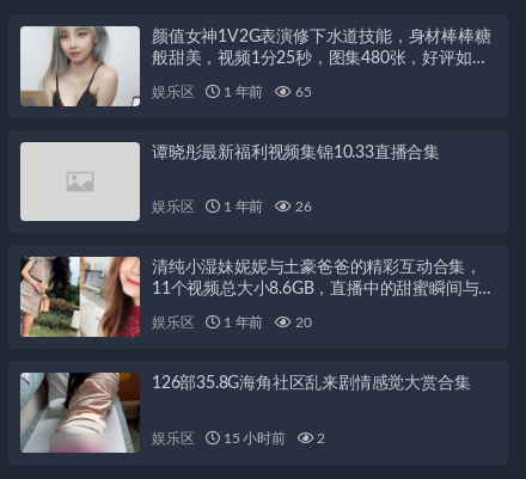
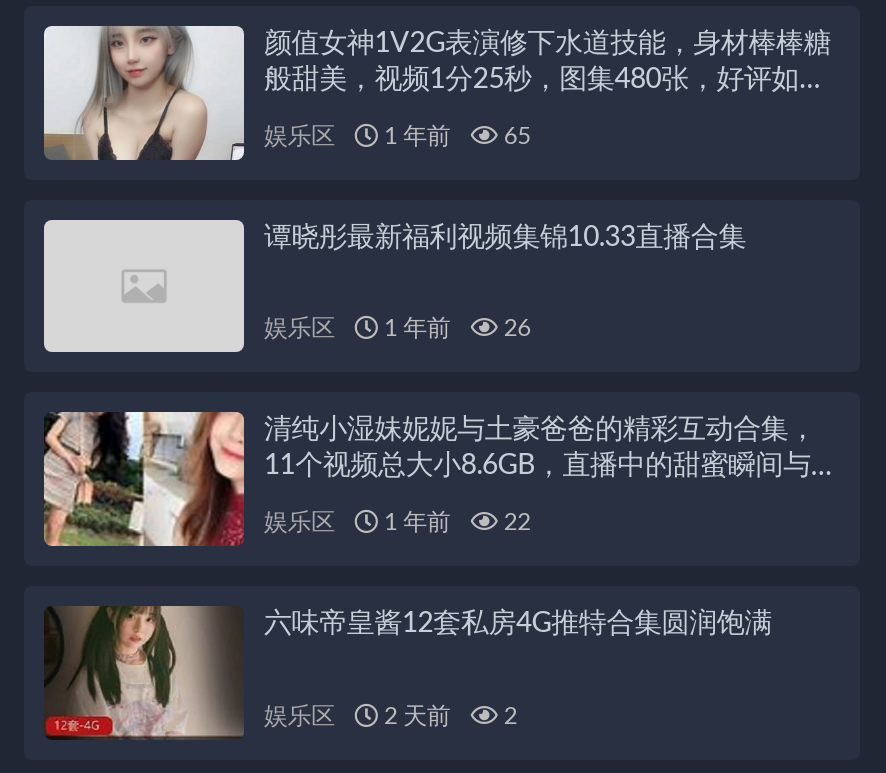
- 娱乐区 1 年前 20
+ 娱乐区 1 年前 22

- [image]
- 126部35.8G海角社区乱来剧情感觉大赏合集
+ [image]
+ 六味帝皇酱12套私房4G推特合集圆润饱满

- 娱乐区 15 小时前 2
+ 娱乐区 2 天前 2
